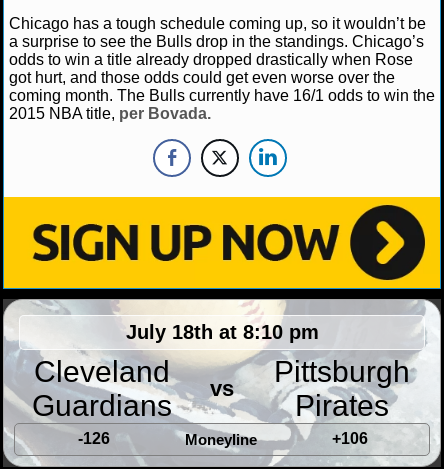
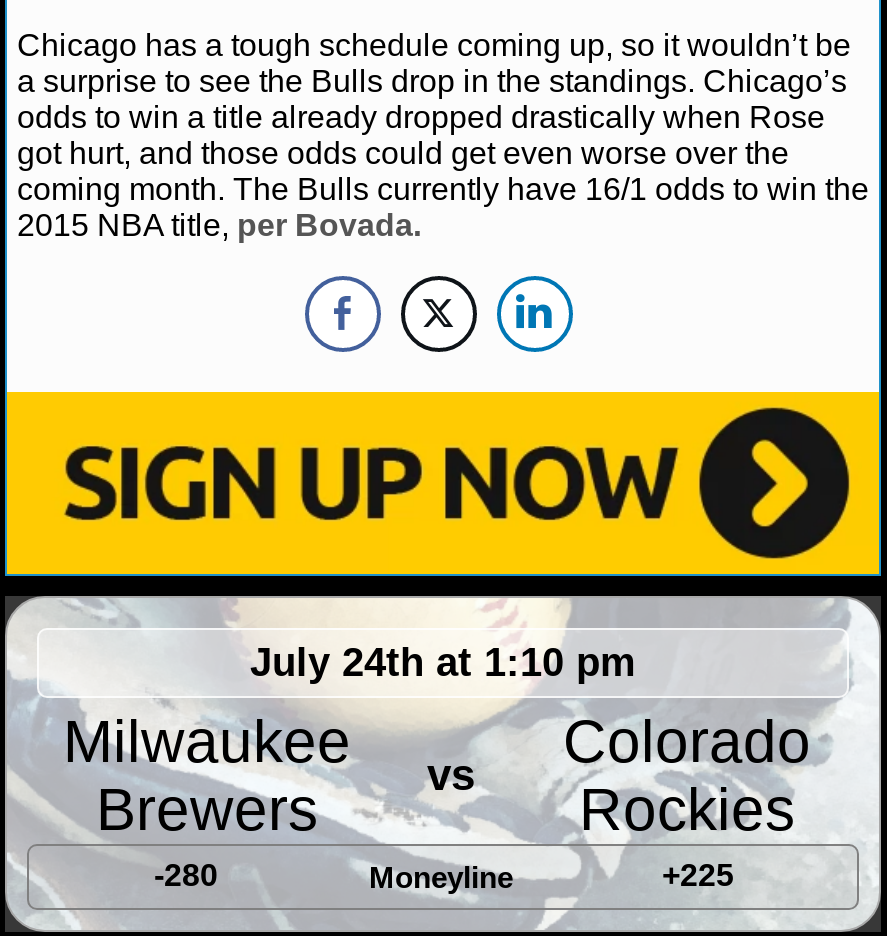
- July 18th at 8:10 pm
- Cleveland
- Guardians
+ July 24th at 1:10 pm
+ Milwaukee
+ Brewers

- Pittsburgh
- Pirates
- -126
+ Colorado
+ Rockies
+ -280

- +106
+ +225
